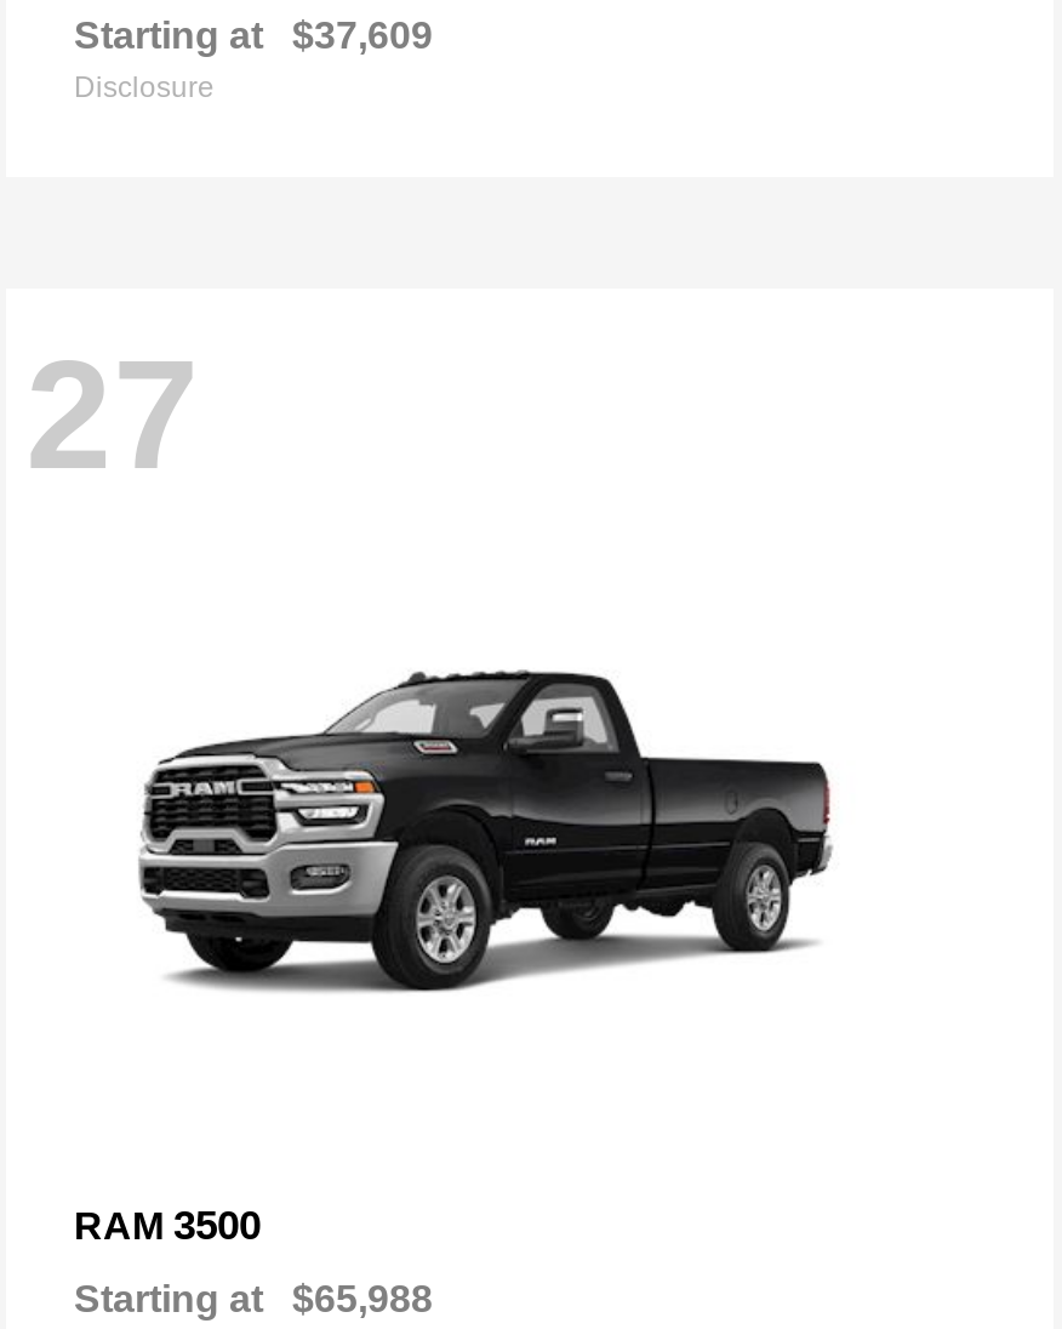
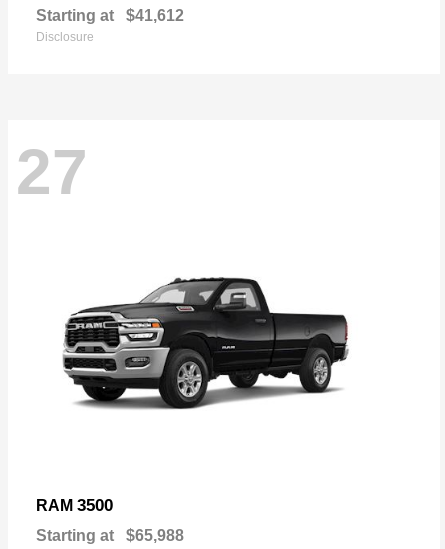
- Starting at $37,609
+ Starting at $41,612
